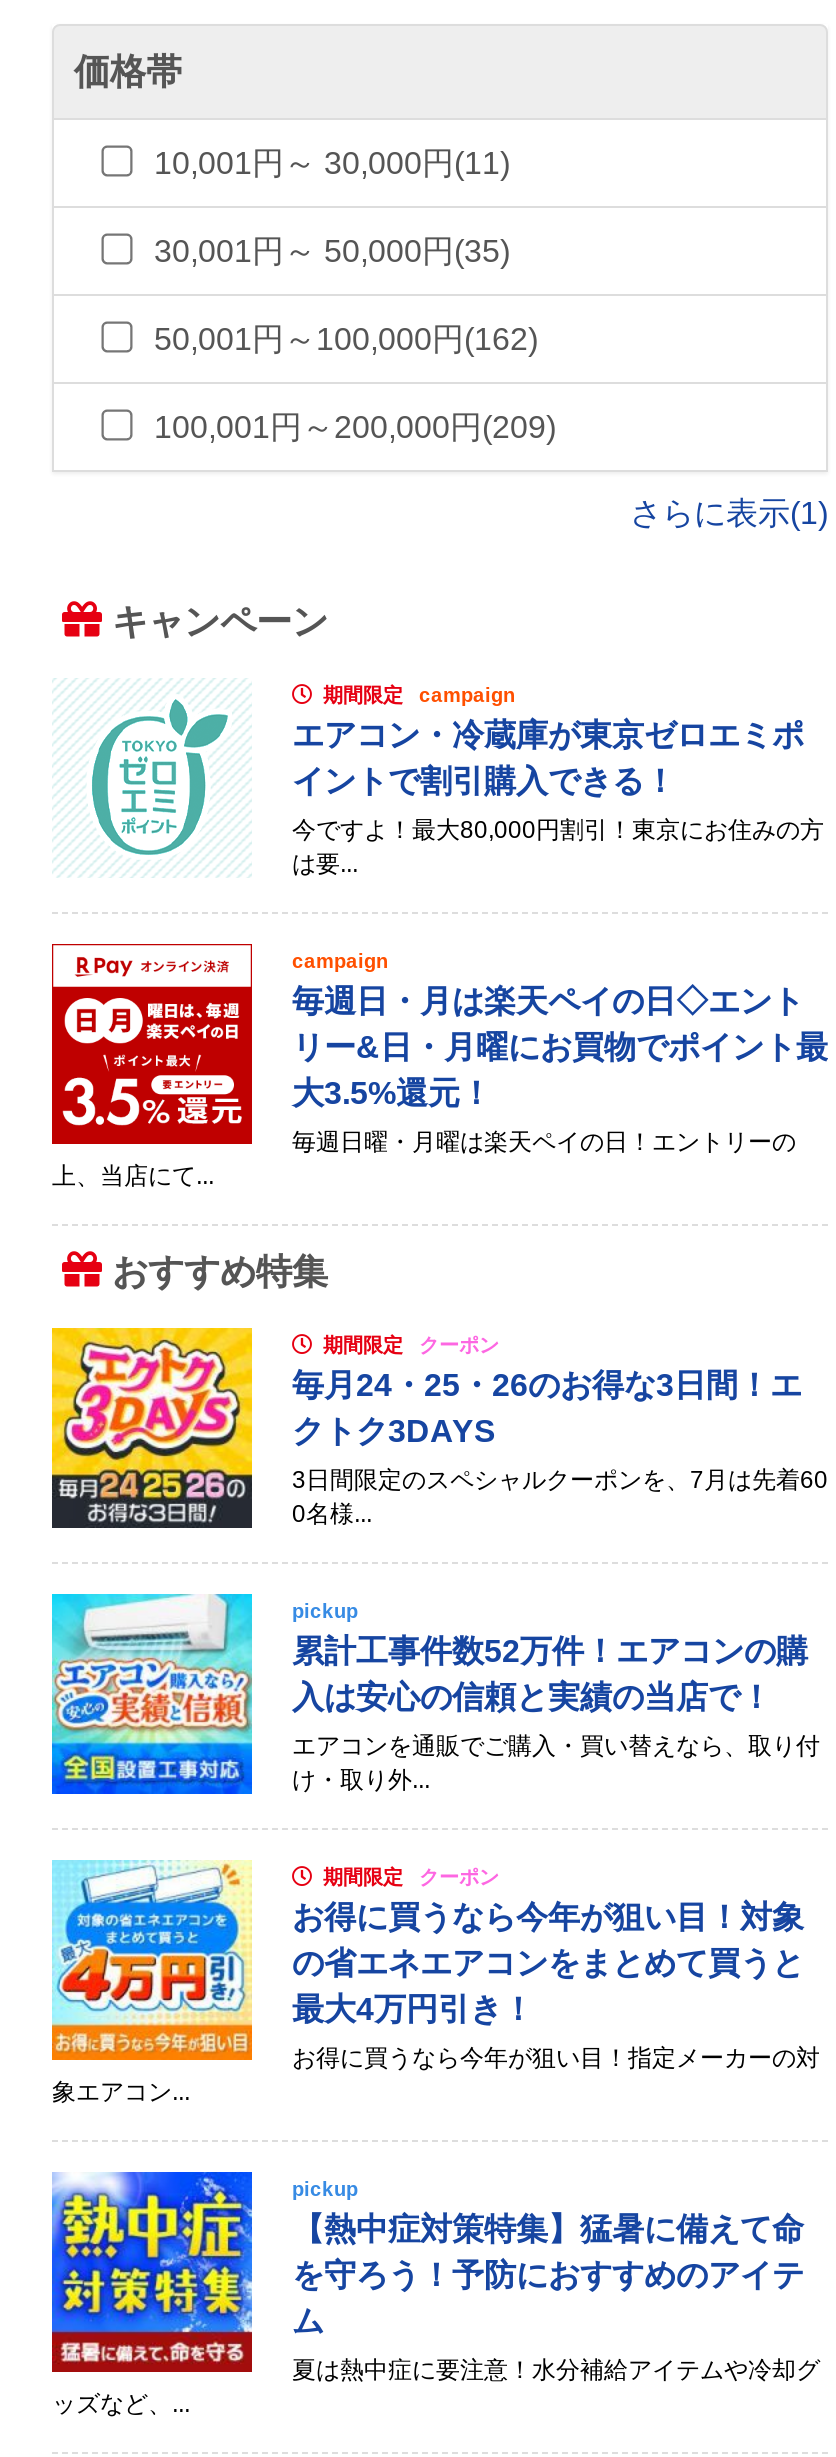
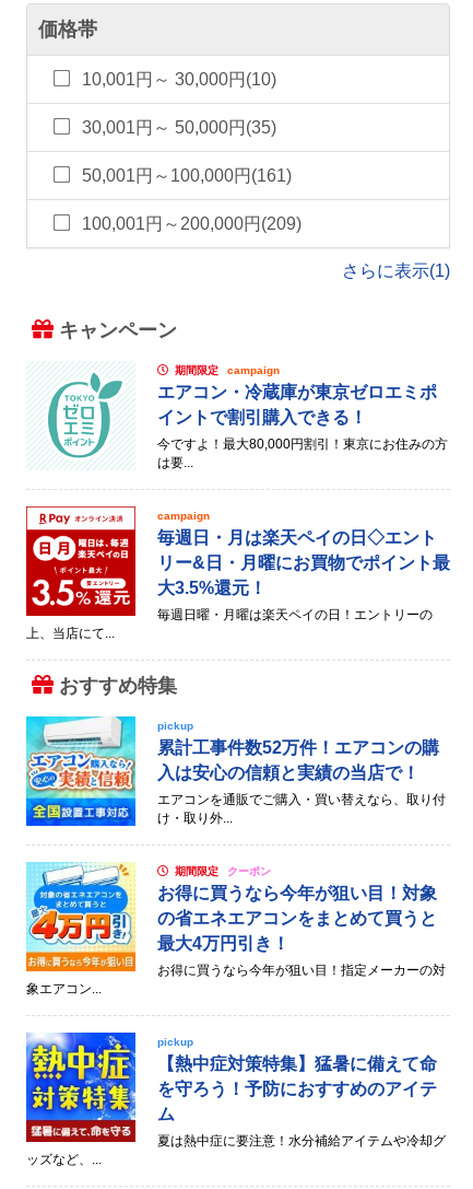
- 10,001円～ 30,000円(11)
+ 10,001円～ 30,000円(10)

- 50,001円～100,000円(162)
+ 50,001円～100,000円(161)

- [image]
- 期間限定 クーポン
- 毎月24・25・26のお得な3日間！エ
- クトク3DAYS
- 3日間限定のスペシャルクーポンを、7月は先着60
- 0名様...
